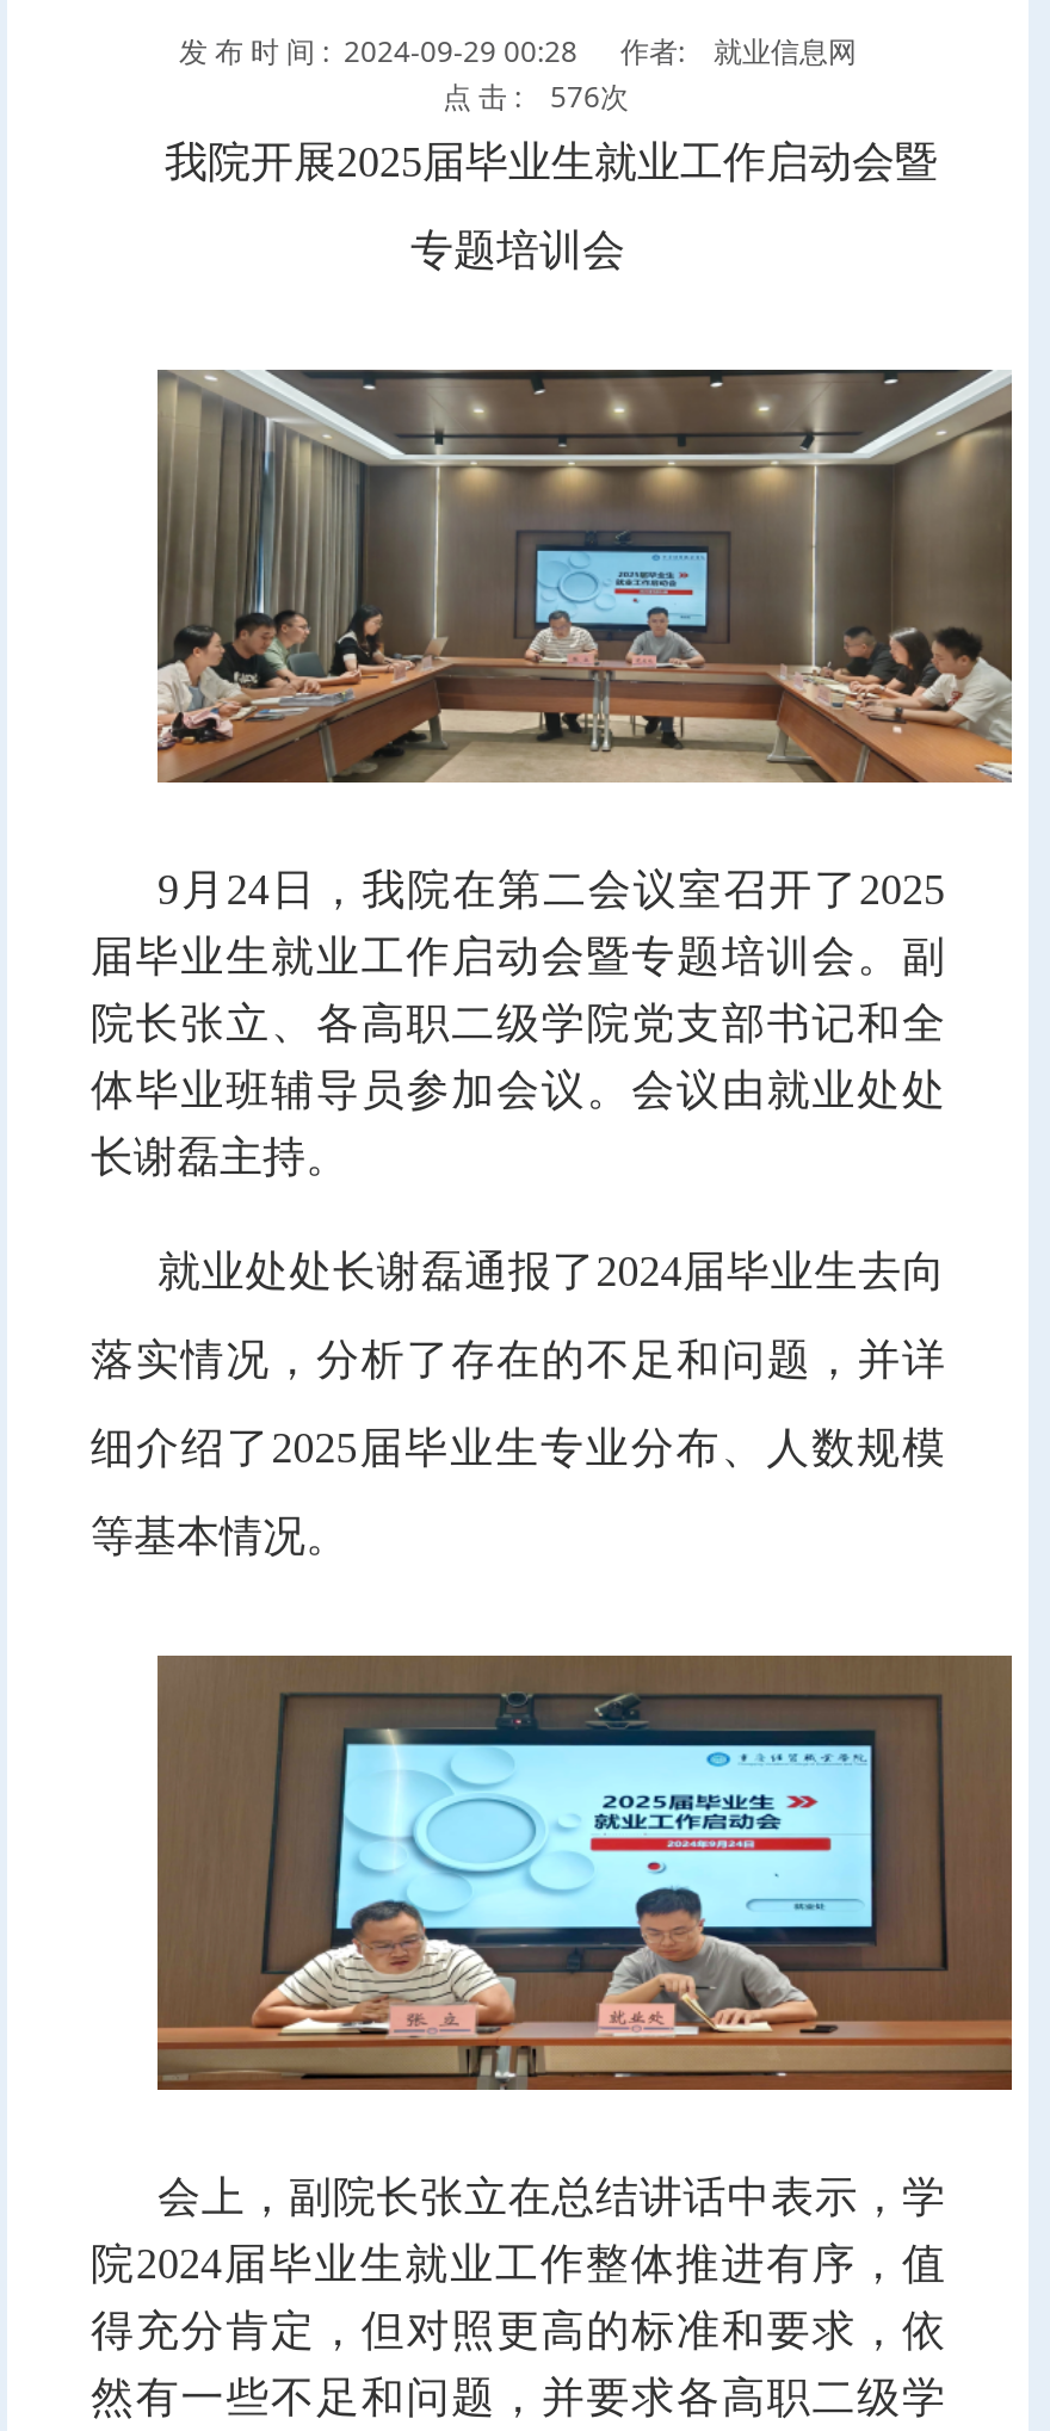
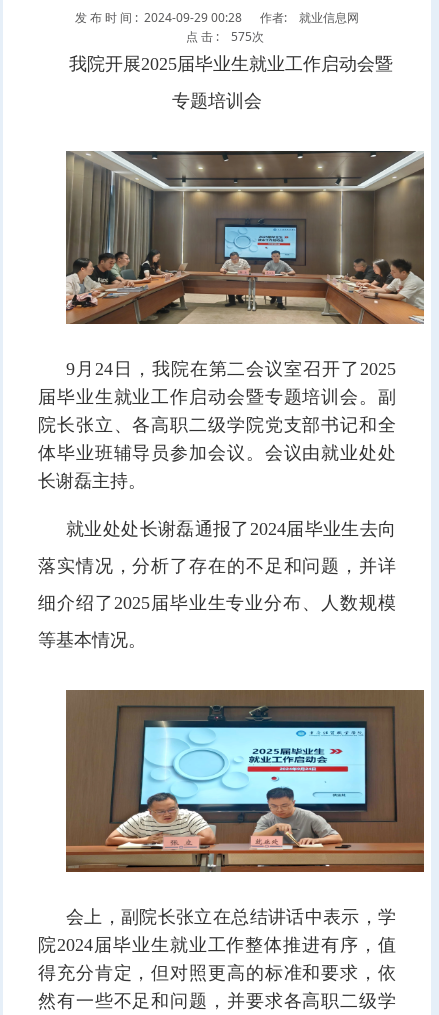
- 点 击 : 576次
+ 点 击 : 575次
